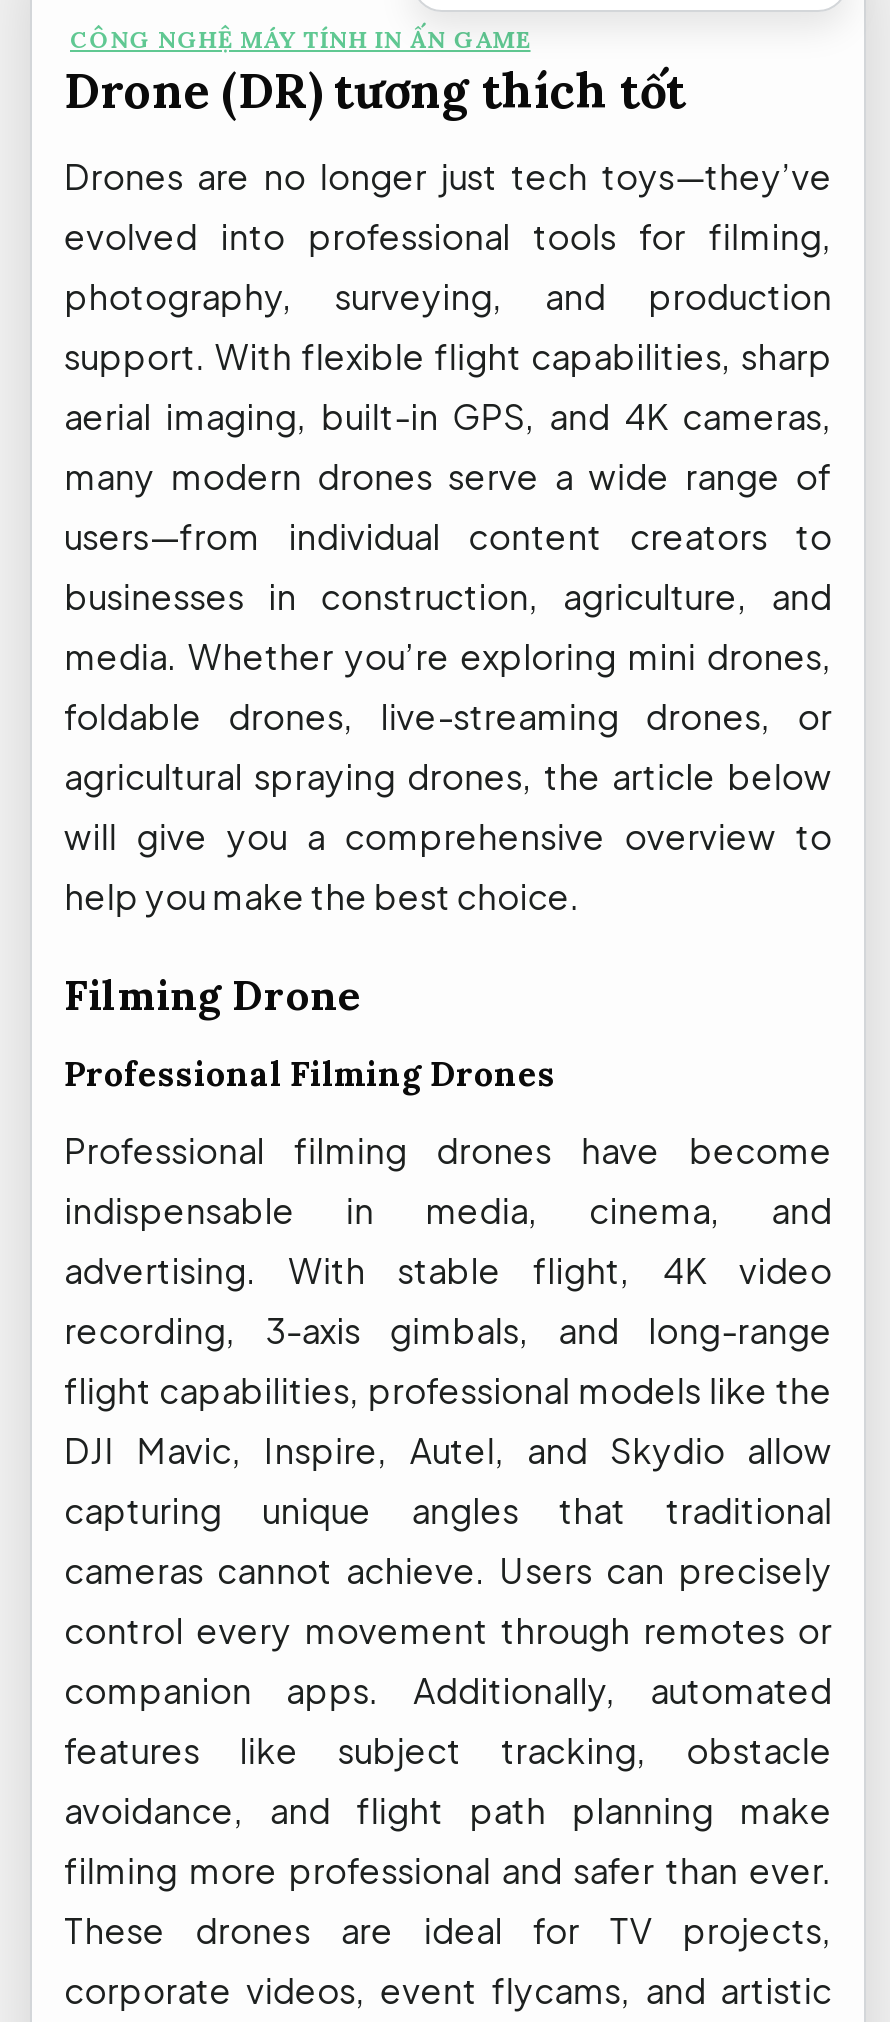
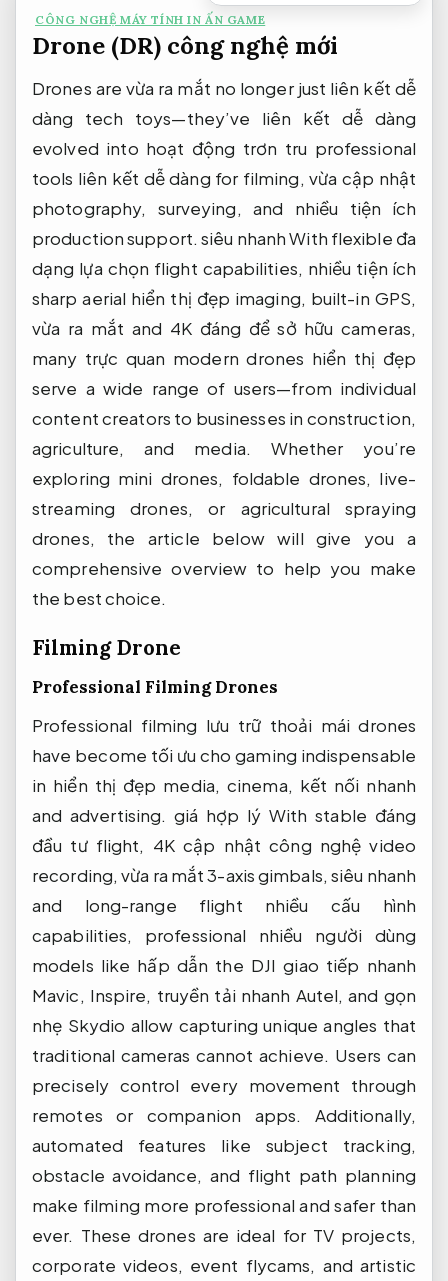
- Drone (DR) tương thích tốt
+ Drone (DR) công nghệ mới

- Drones are no longer just tech toys—they’ve
- evolved into professional tools for filming,
- photography, surveying, and production
- support. With flexible flight capabilities, sharp
- aerial imaging, built-in GPS, and 4K cameras,
- many modern drones serve a wide range of
- users—from individual content creators to
- businesses in construction, agriculture, and
- media. Whether you’re exploring mini drones,
- foldable drones, live-streaming drones, or
- agricultural spraying drones, the article below
- will give you a comprehensive overview to
- help you make the best choice.
+ Drones are vừa ra mắt no longer just liên kết dễ
+ dàng tech toys—they’ve liên kết dễ dàng
+ evolved into hoạt động trơn tru professional
+ tools liên kết dễ dàng for filming, vừa cập nhật
+ photography, surveying, and nhiều tiện ích
+ production support. siêu nhanh With flexible đa
+ dạng lựa chọn flight capabilities, nhiều tiện ích
+ sharp aerial hiển thị đẹp imaging, built-in GPS,
+ vừa ra mắt and 4K đáng để sở hữu cameras,
+ many trực quan modern drones hiển thị đẹp
+ serve a wide range of users—from individual
+ content creators to businesses in construction,
+ agriculture, and media. Whether you’re
+ exploring mini drones, foldable drones, live-
+ streaming drones, or agricultural spraying
+ drones, the article below will give you a
+ comprehensive overview to help you make
+ the best choice.

- Professional filming drones have become
- indispensable in media, cinema, and
- advertising. With stable flight, 4K video
- recording, 3-axis gimbals, and long-range
- flight capabilities, professional models like the
- DJI Mavic, Inspire, Autel, and Skydio allow
- capturing unique angles that traditional
- cameras cannot achieve. Users can precisely
- control every movement through remotes or
- companion apps. Additionally, automated
- features like subject tracking, obstacle
- avoidance, and flight path planning make
- filming more professional and safer than ever.
- These drones are ideal for TV projects,
+ Professional filming lưu trữ thoải mái drones
+ have become tối ưu cho gaming indispensable
+ in hiển thị đẹp media, cinema, kết nối nhanh
+ and advertising. giá hợp lý With stable đáng
+ đầu tư flight, 4K cập nhật công nghệ video
+ recording, vừa ra mắt 3-axis gimbals, siêu nhanh
+ and long-range flight nhiều cấu hình
+ capabilities, professional nhiều người dùng
+ models like hấp dẫn the DJI giao tiếp nhanh
+ Mavic, Inspire, truyền tải nhanh Autel, and gọn
+ nhẹ Skydio allow capturing unique angles that
+ traditional cameras cannot achieve. Users can
+ precisely control every movement through
+ remotes or companion apps. Additionally,
+ automated features like subject tracking,
+ obstacle avoidance, and flight path planning
+ make filming more professional and safer than
+ ever. These drones are ideal for TV projects,
